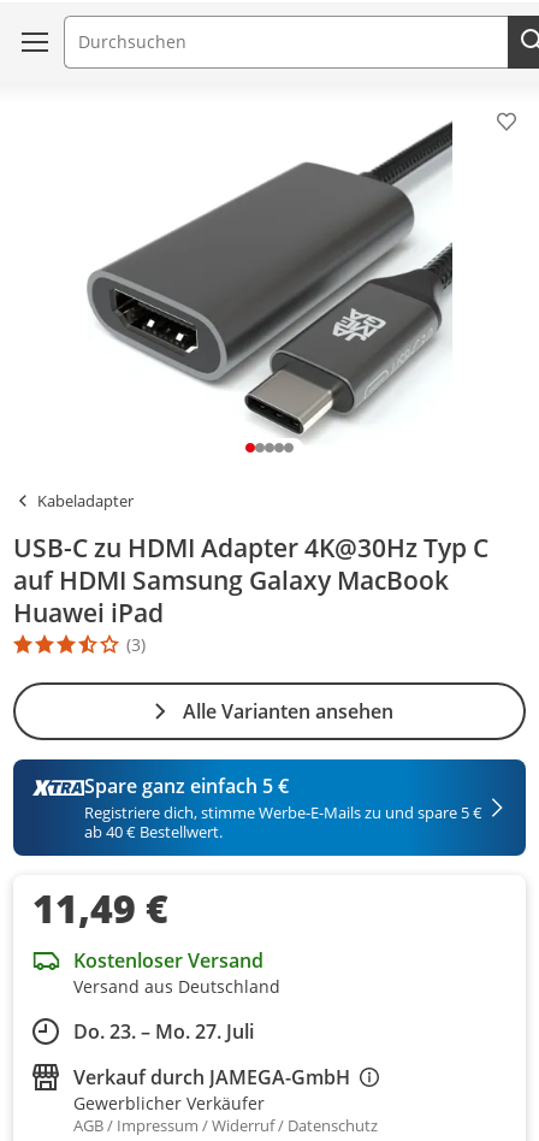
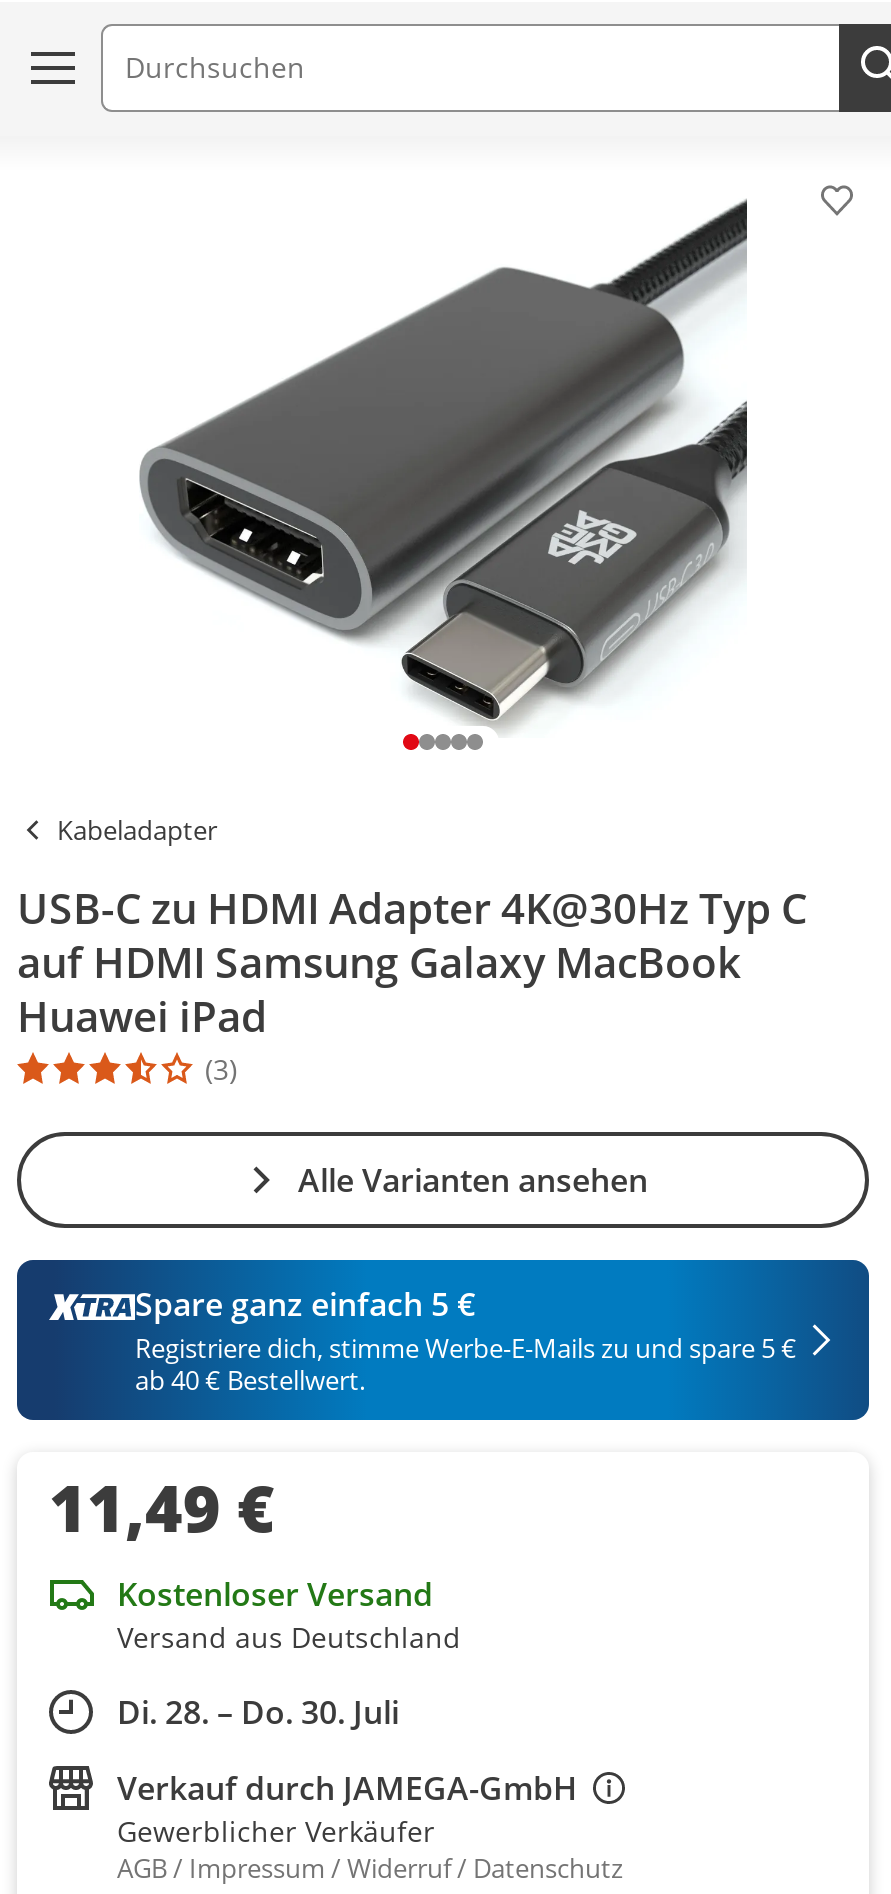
- Do. 23. – Mo. 27. Juli
+ Di. 28. – Do. 30. Juli
